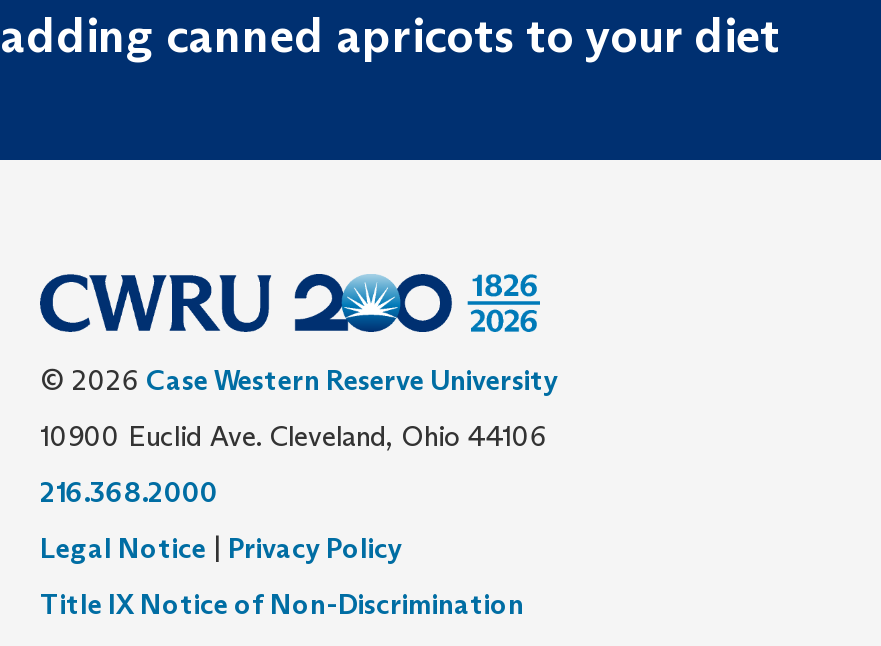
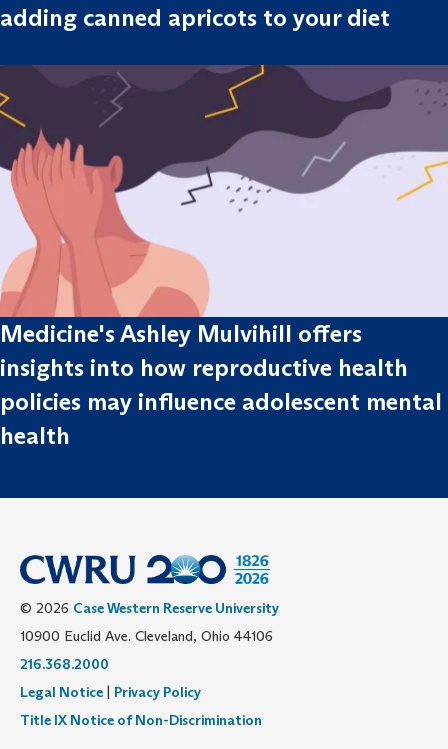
+ [image]
+ Medicine's Ashley Mulvihill offers
+ insights into how reproductive health
+ policies may influence adolescent mental
+ health
